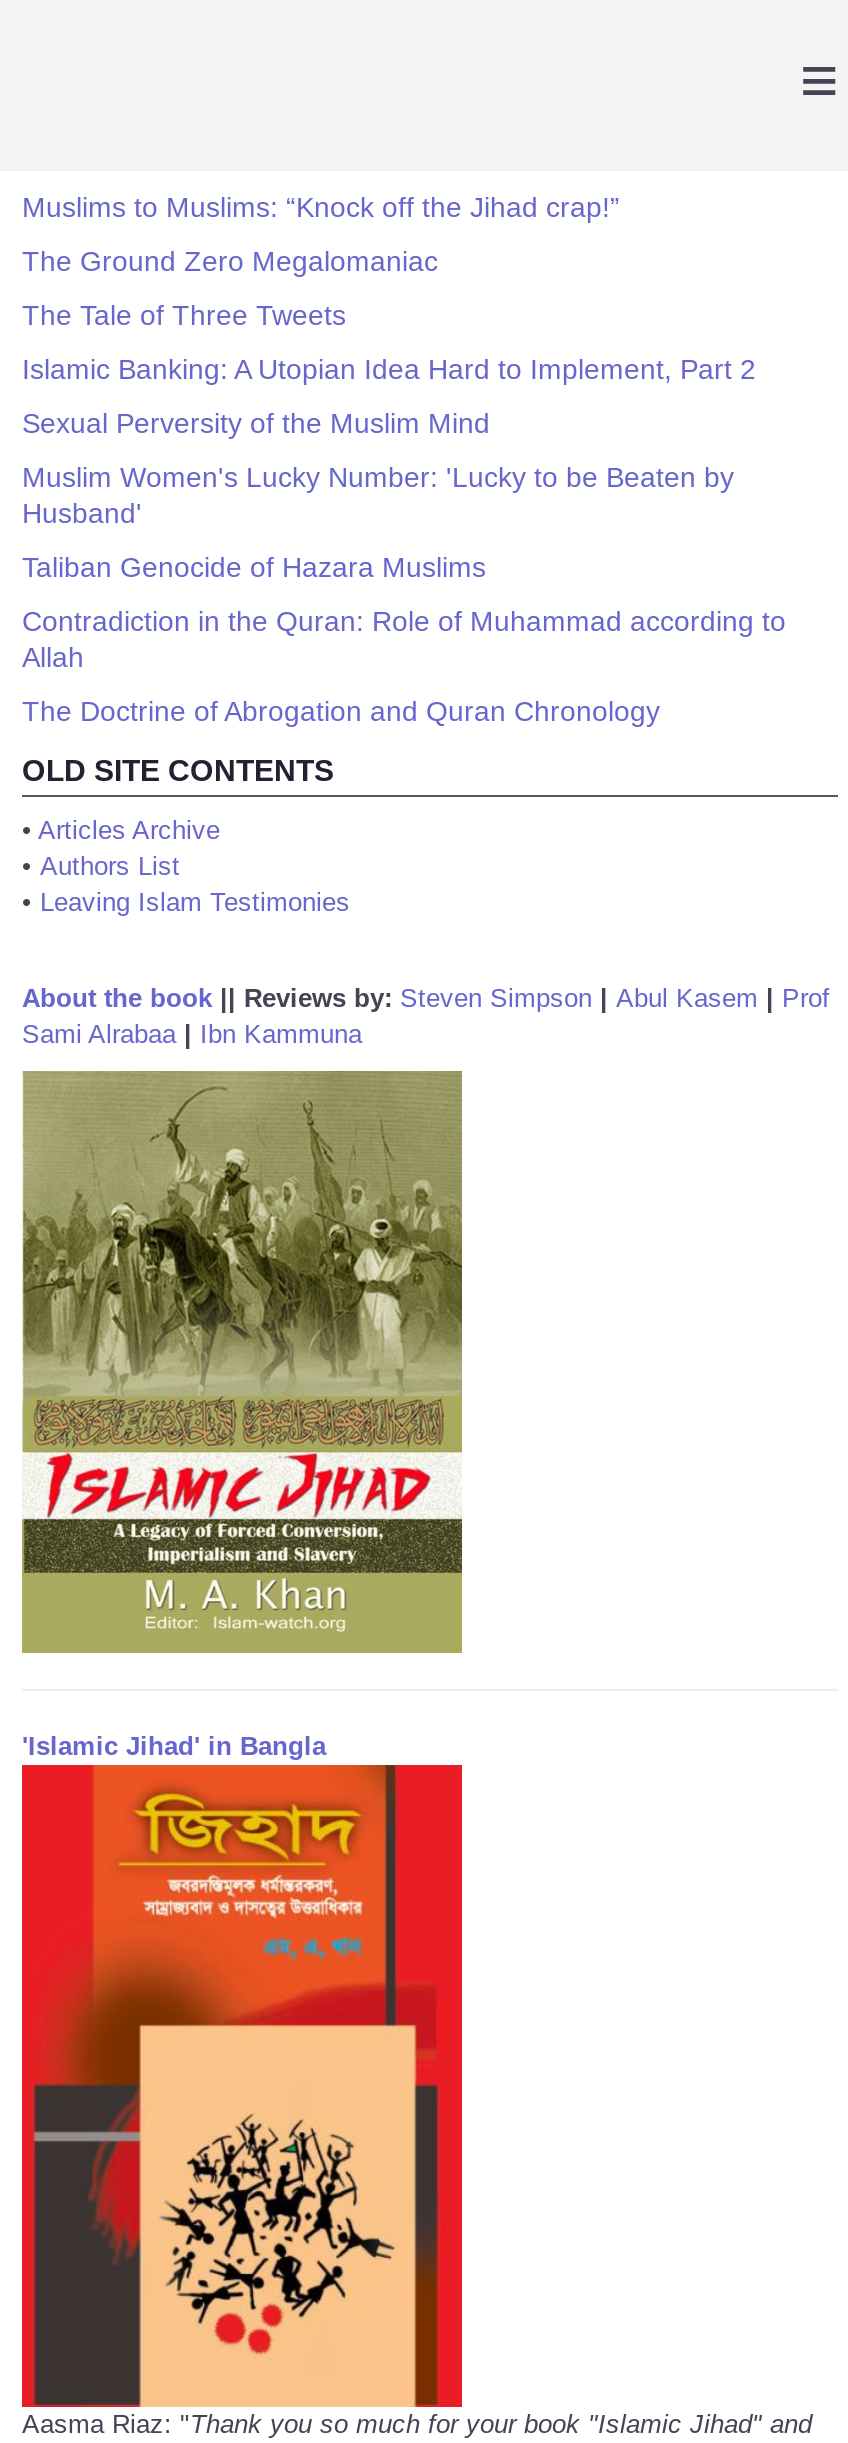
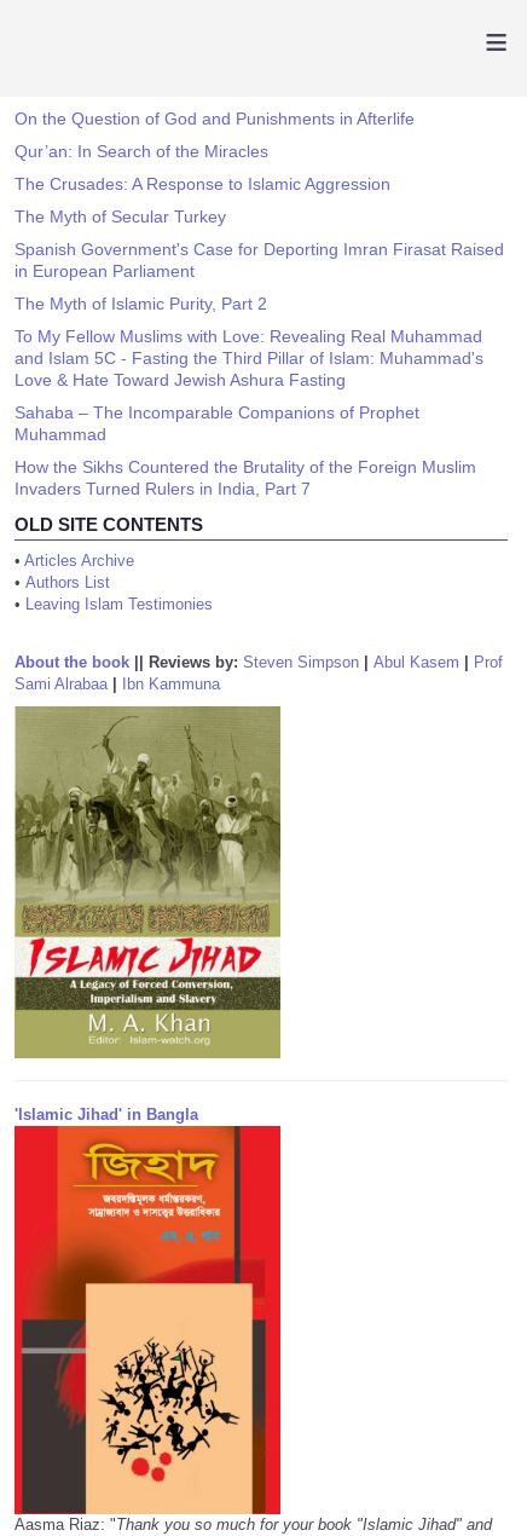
- Muslims to Muslims: “Knock off the Jihad crap!”
+ On the Question of God and Punishments in Afterlife

- The Ground Zero Megalomaniac
+ Qur’an: In Search of the Miracles

- The Tale of Three Tweets
+ The Crusades: A Response to Islamic Aggression

- Islamic Banking: A Utopian Idea Hard to Implement, Part 2
+ The Myth of Secular Turkey

- Sexual Perversity of the Muslim Mind
+ Spanish Government's Case for Deporting Imran Firasat Raised
+ in European Parliament

- Muslim Women's Lucky Number: 'Lucky to be Beaten by
- Husband'
+ The Myth of Islamic Purity, Part 2

- Taliban Genocide of Hazara Muslims
+ To My Fellow Muslims with Love: Revealing Real Muhammad
+ and Islam 5C - Fasting the Third Pillar of Islam: Muhammad's
+ Love & Hate Toward Jewish Ashura Fasting

- Contradiction in the Quran: Role of Muhammad according to
- Allah
+ Sahaba – The Incomparable Companions of Prophet
+ Muhammad

- The Doctrine of Abrogation and Quran Chronology
+ How the Sikhs Countered the Brutality of the Foreign Muslim
+ Invaders Turned Rulers in India, Part 7
